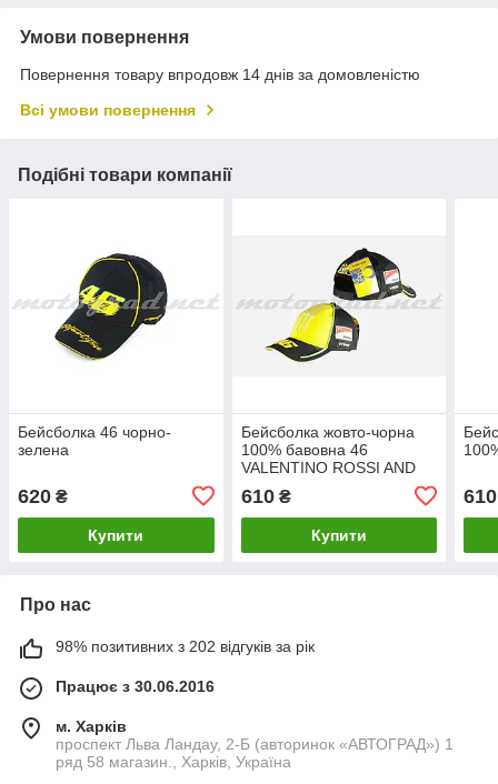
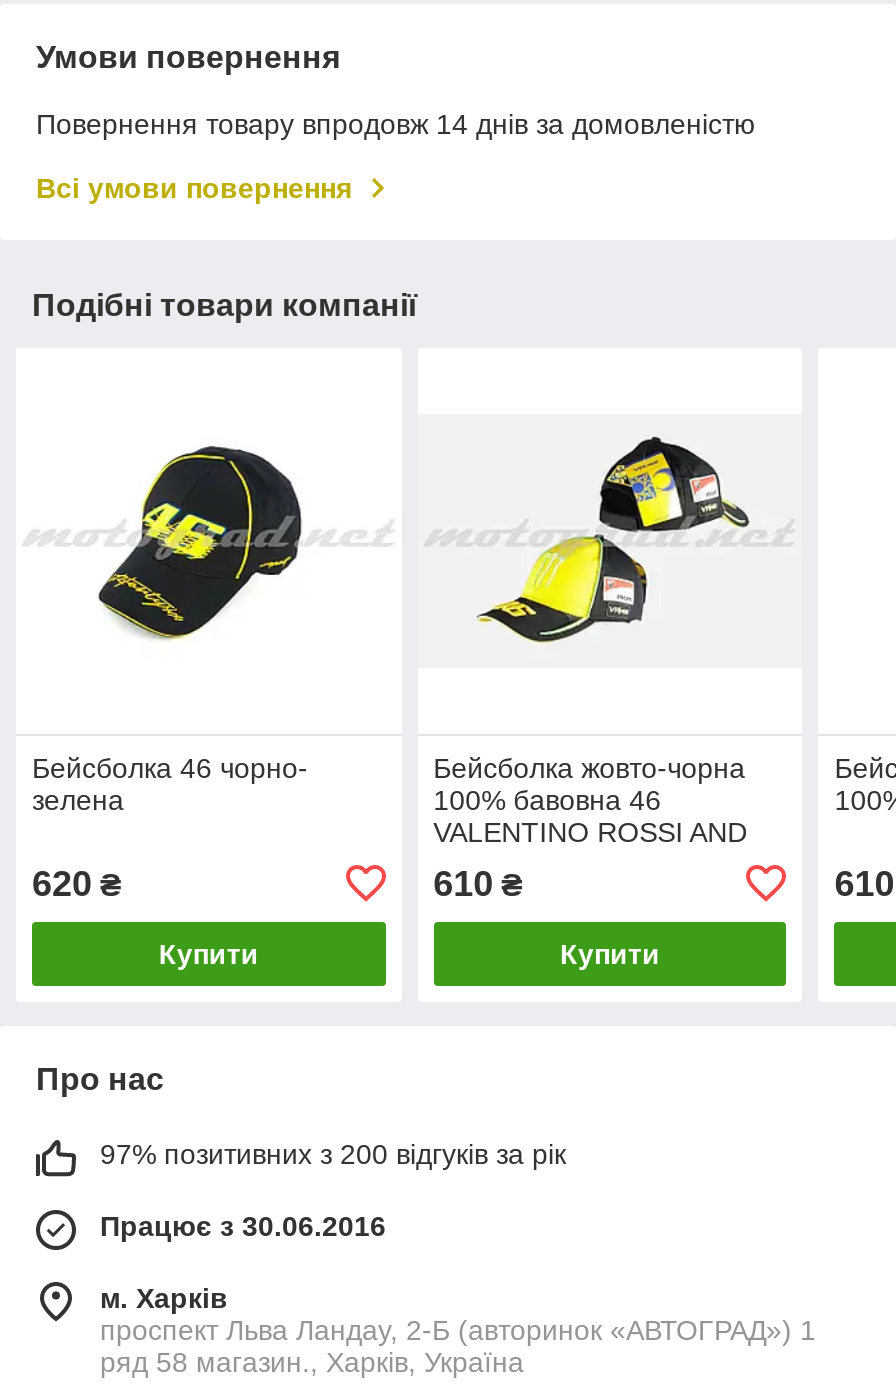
- 98% позитивних з 202 відгуків за рік
+ 97% позитивних з 200 відгуків за рік
